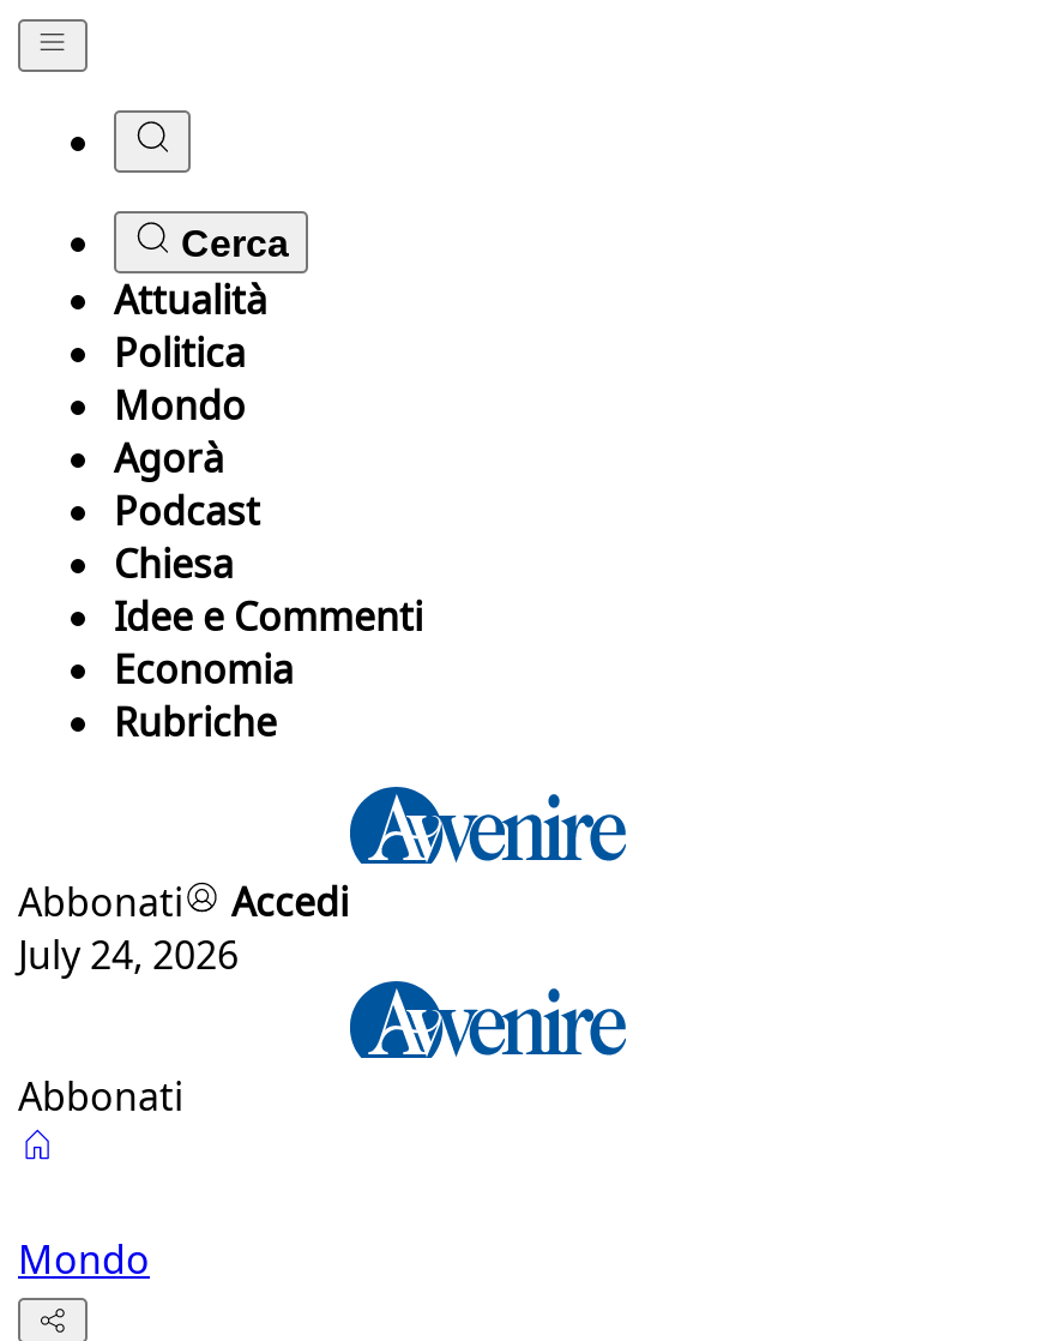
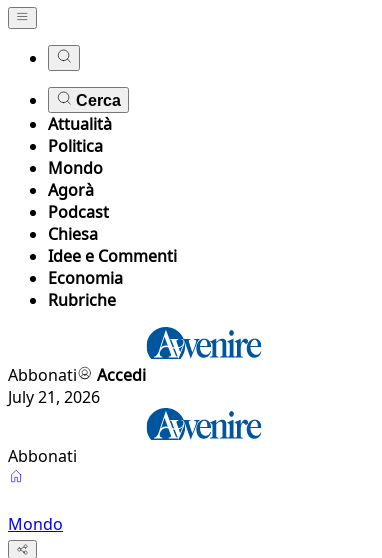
- July 24, 2026
+ July 21, 2026
